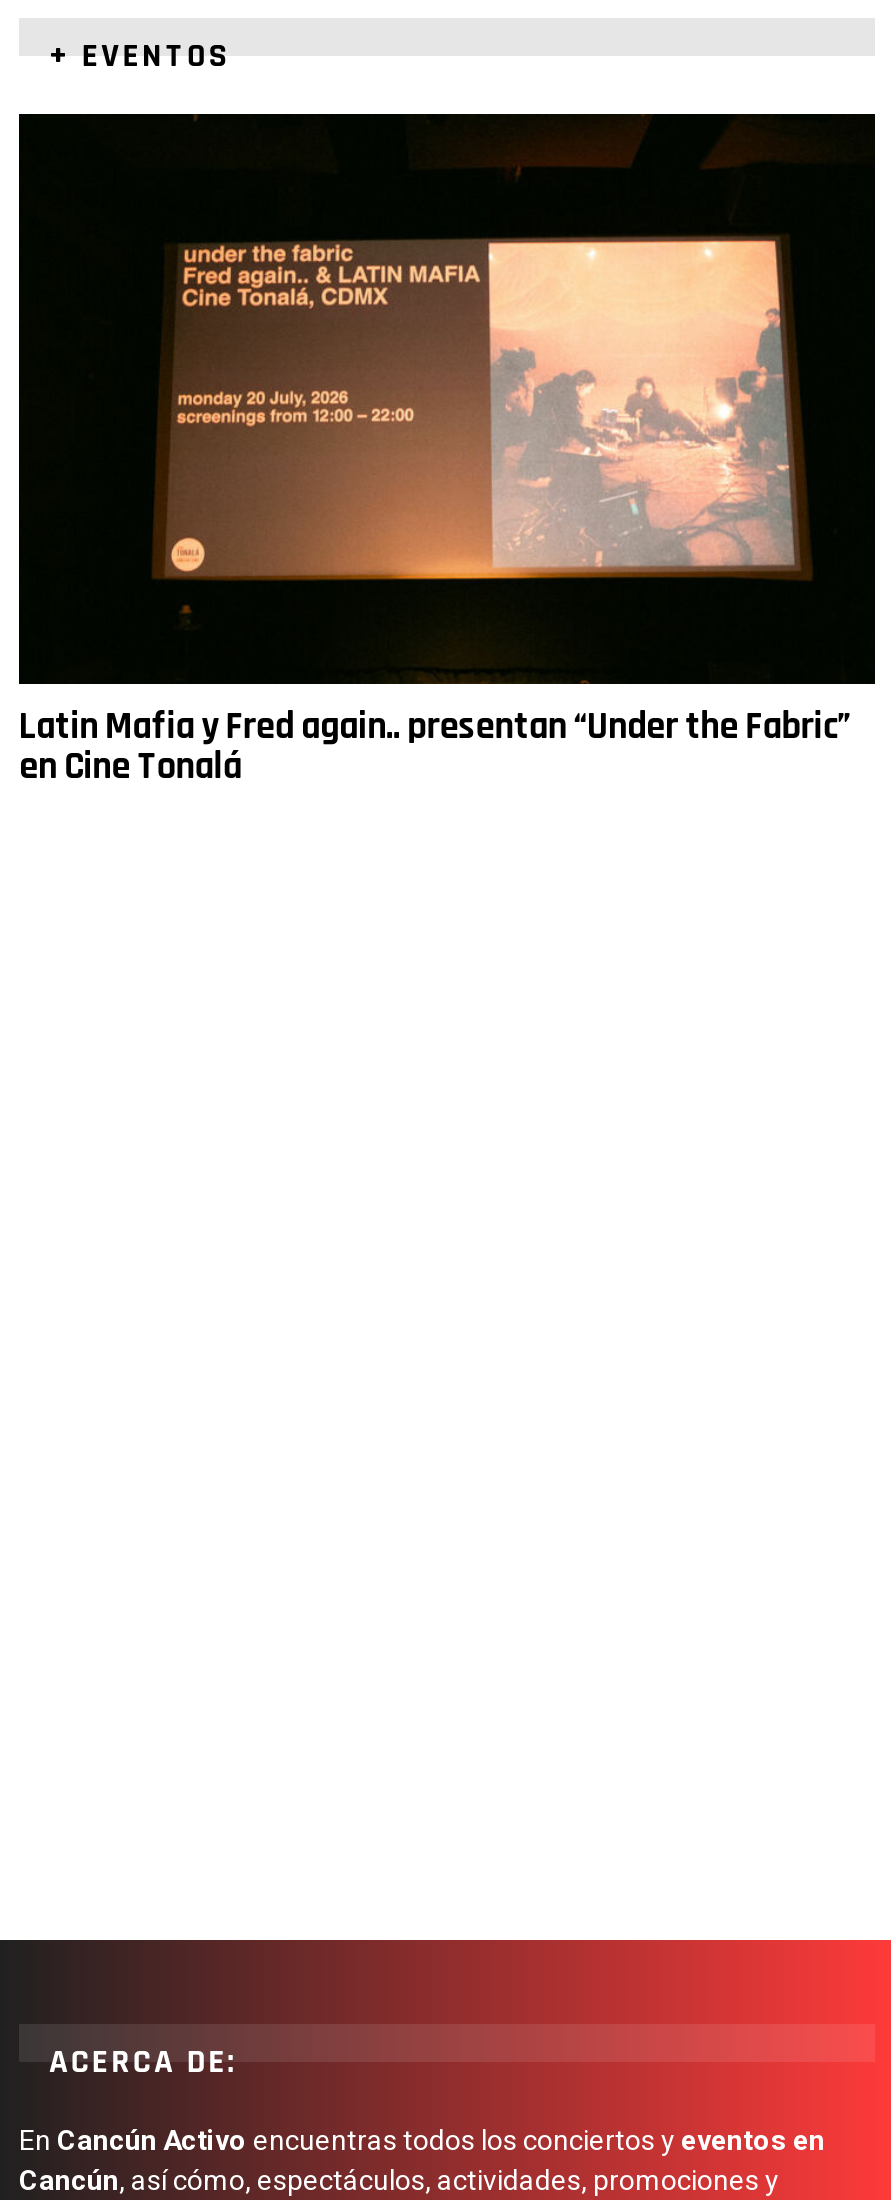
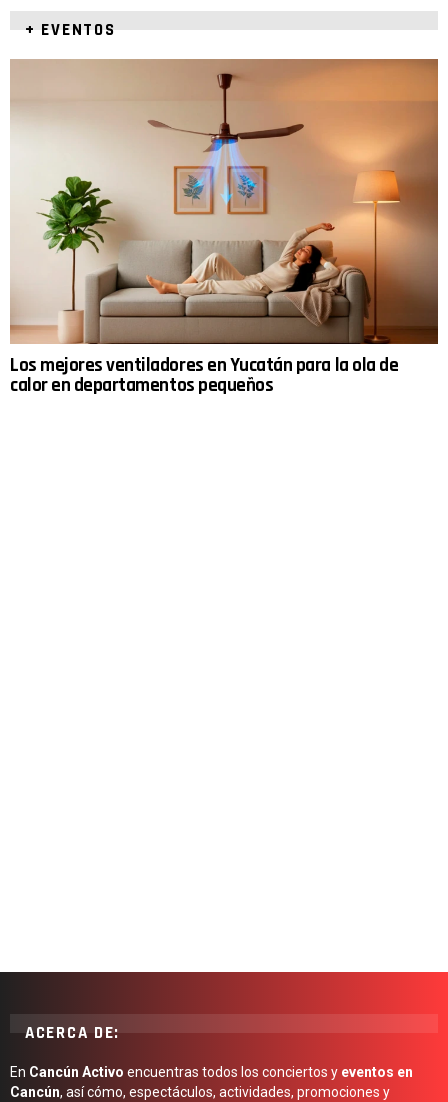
- [image]
- Latin Mafia y Fred again.. presentan “Under the Fabric”
- en Cine Tonalá
+ [image]
+ Los mejores ventiladores en Yucatán para la ola de
+ calor en departamentos pequeños
